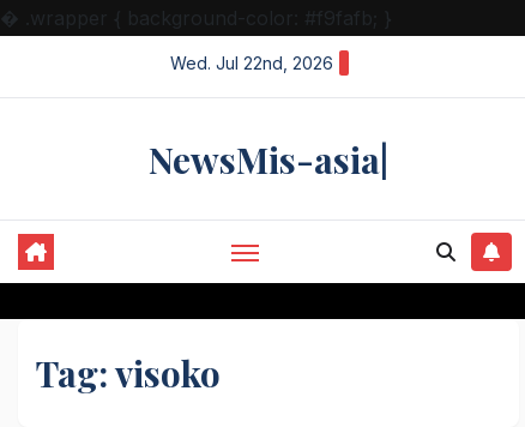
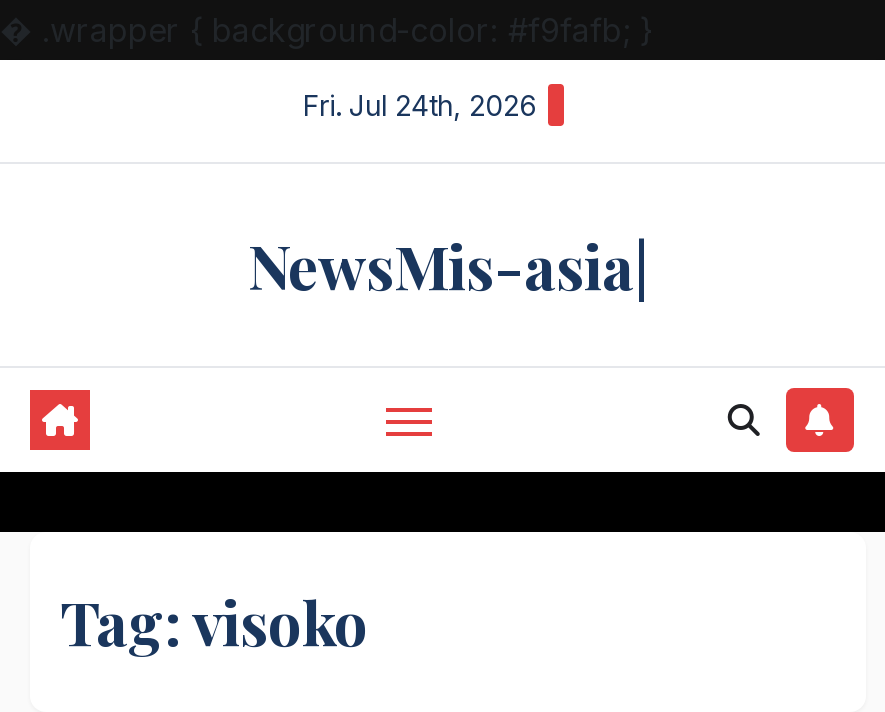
- Wed. Jul 22nd, 2026
+ Fri. Jul 24th, 2026
